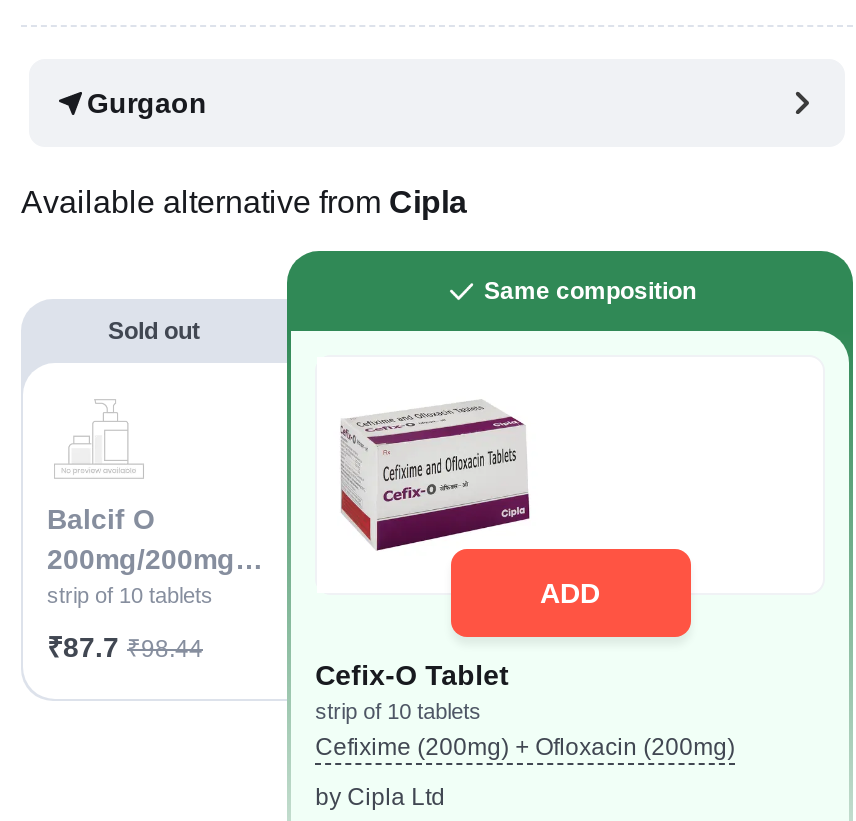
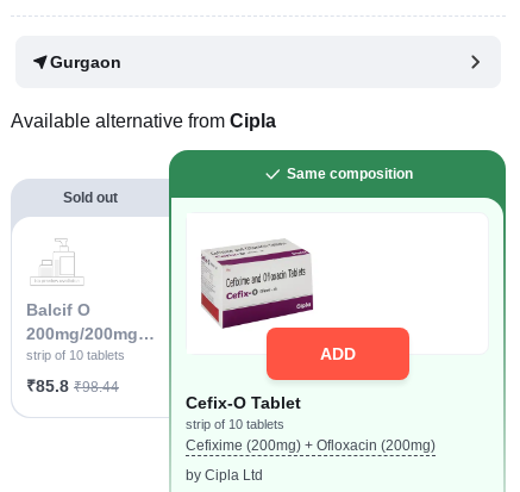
- ₹87.7 ₹98.44
+ ₹85.8 ₹98.44
